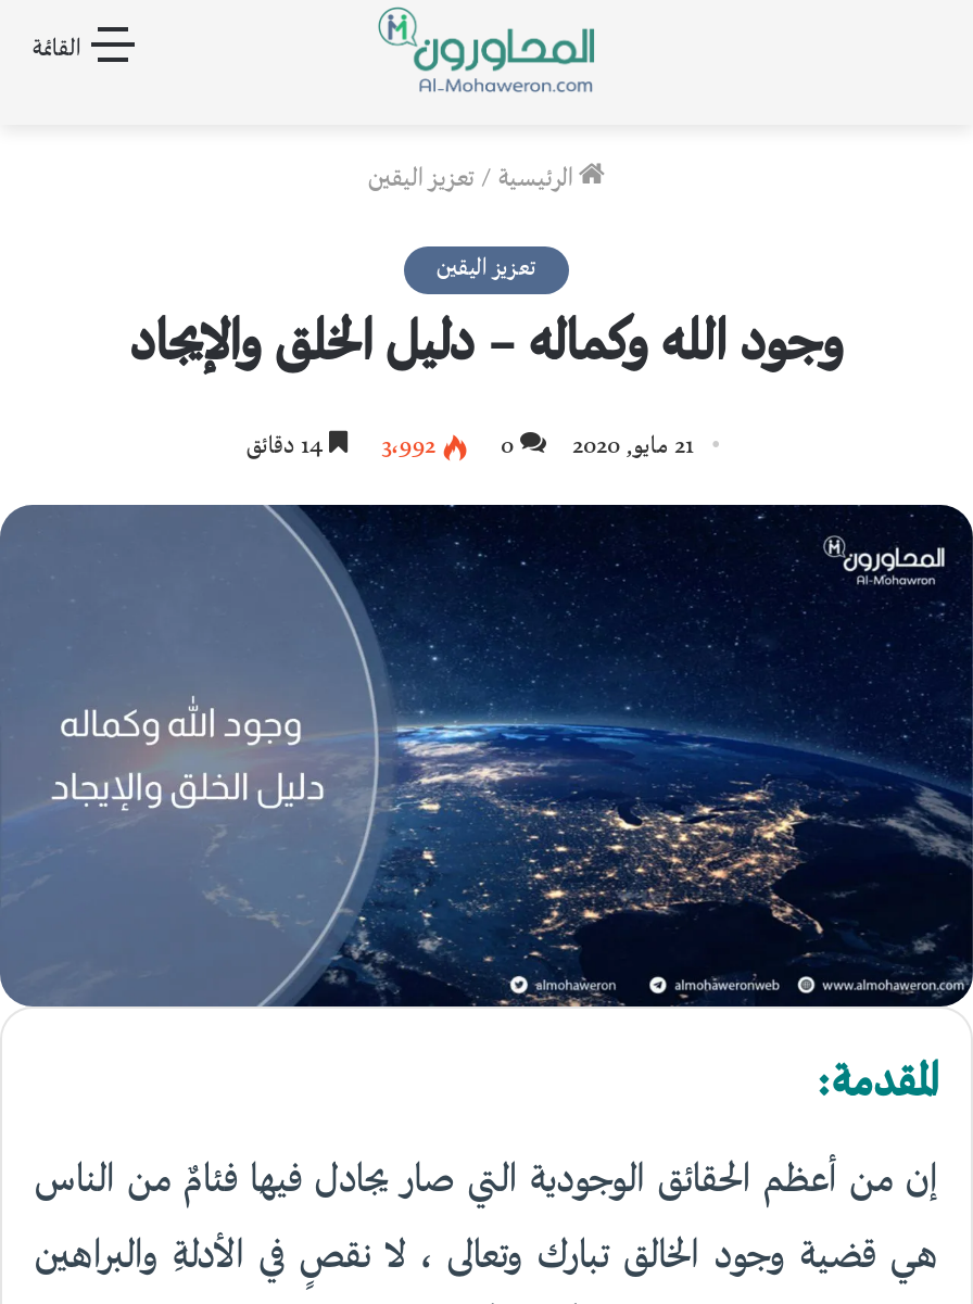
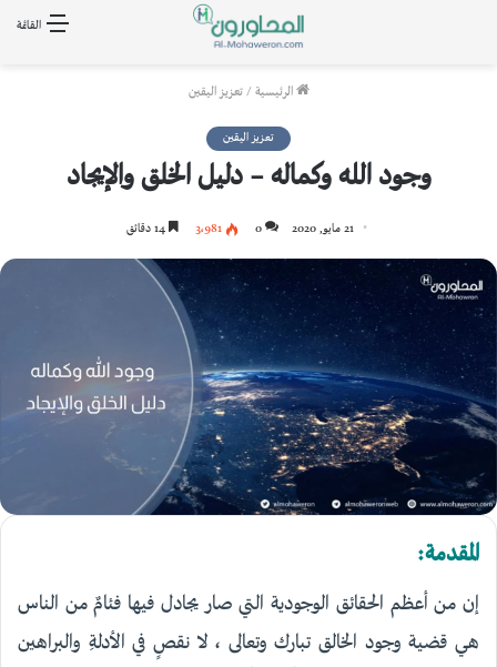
- 3٬992
+ 3٬981
